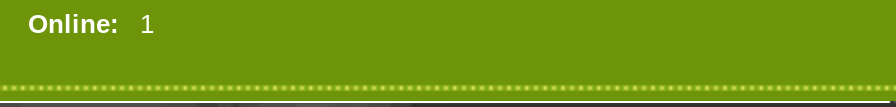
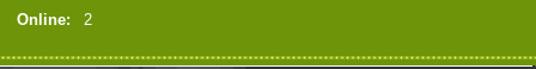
- Online: 1
+ Online: 2
